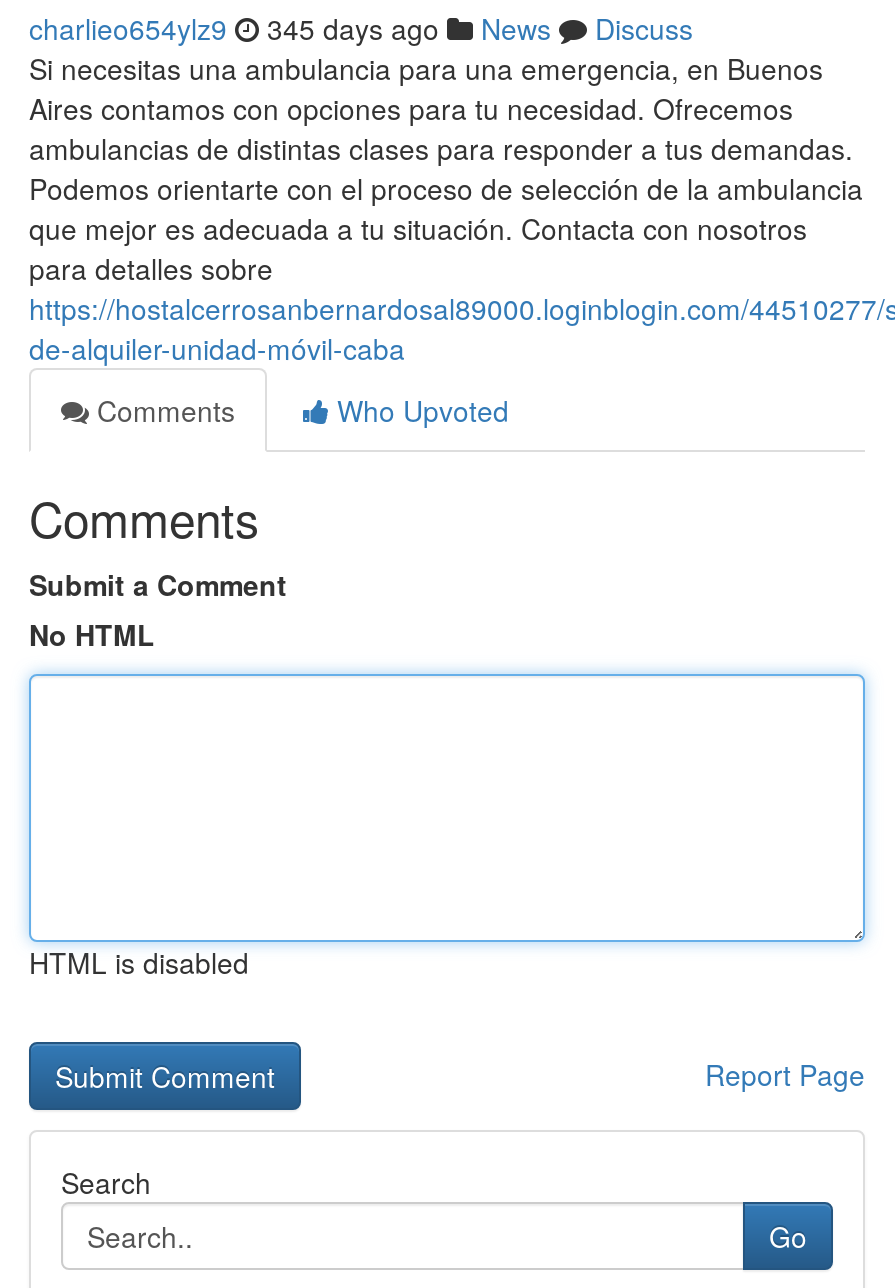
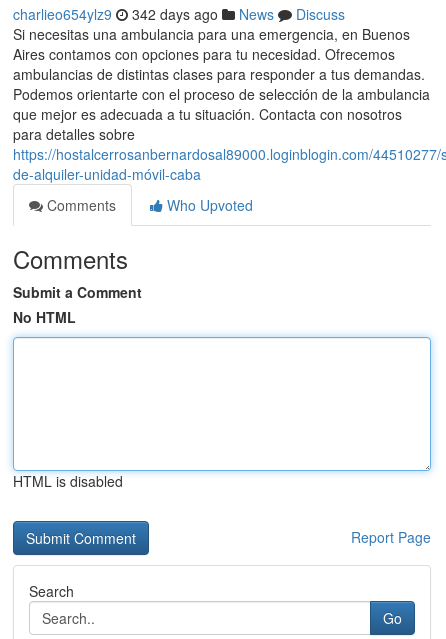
- charlieo654ylz9 345 days ago News Discuss
+ charlieo654ylz9 342 days ago News Discuss
